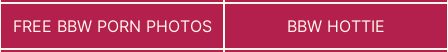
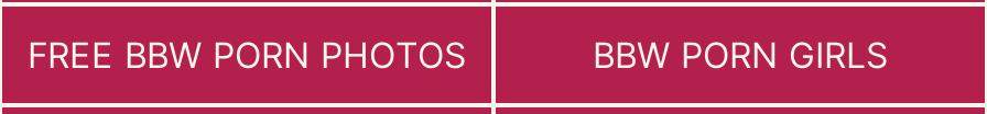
- BBW HOTTIE
+ BBW PORN GIRLS
